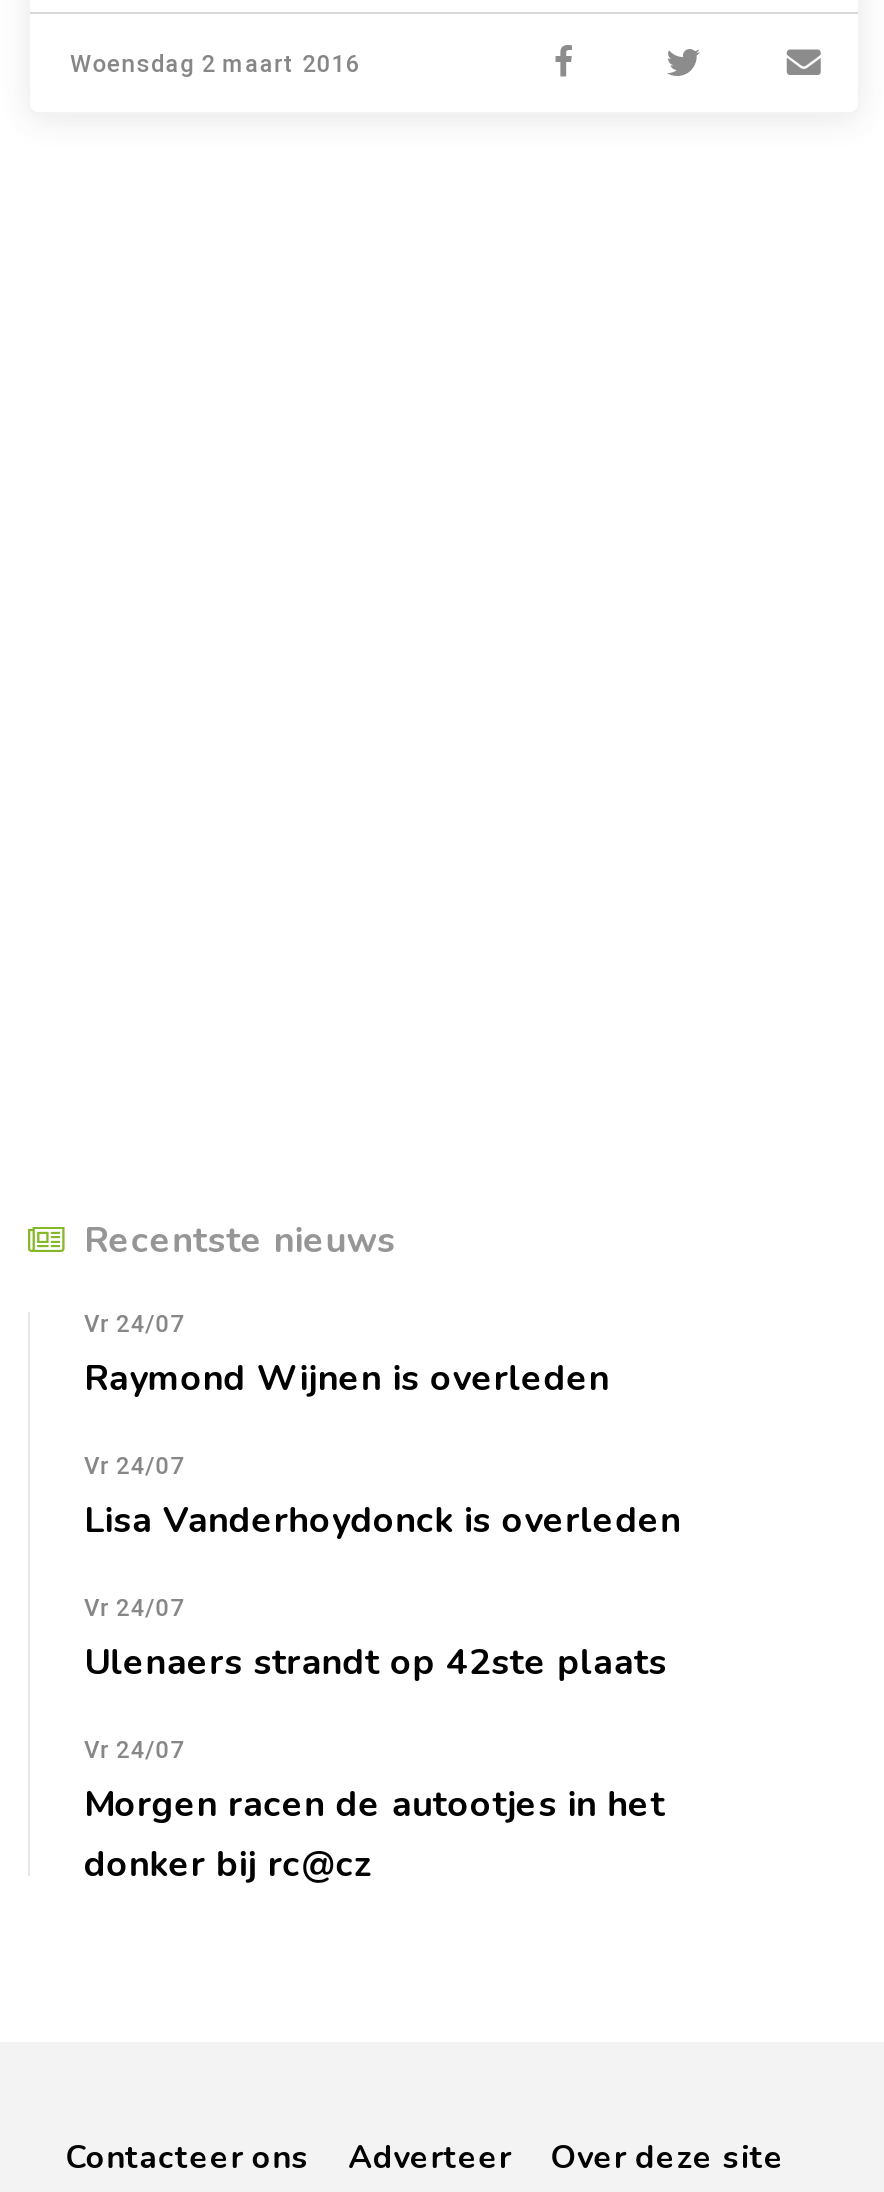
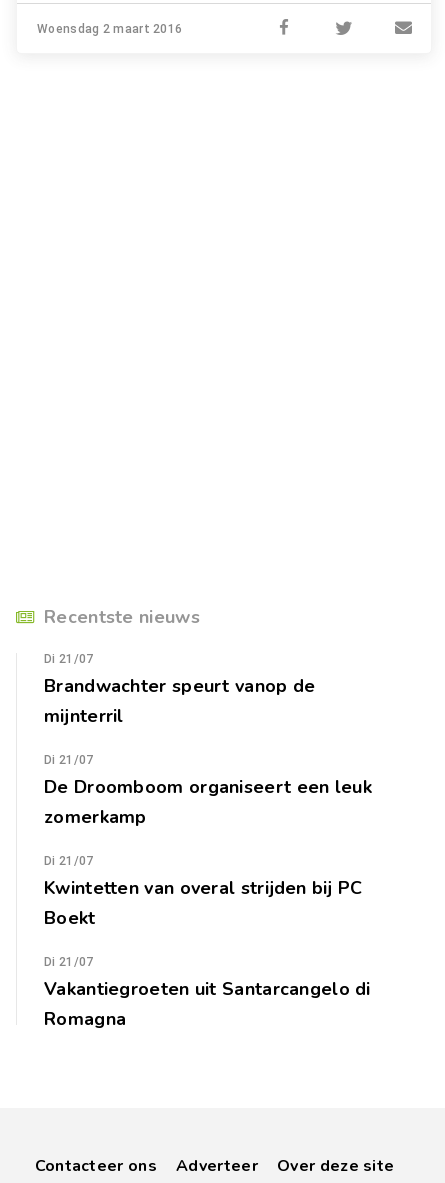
- Vr 24/07
- Raymond Wijnen is overleden
+ Di 21/07
+ Brandwachter speurt vanop de
+ mijnterril

- Vr 24/07
- Lisa Vanderhoydonck is overleden
+ Di 21/07
+ De Droomboom organiseert een leuk
+ zomerkamp

- Vr 24/07
- Ulenaers strandt op 42ste plaats
+ Di 21/07
+ Kwintetten van overal strijden bij PC
+ Boekt

- Vr 24/07
- Morgen racen de autootjes in het
- donker bij rc@cz
+ Di 21/07
+ Vakantiegroeten uit Santarcangelo di
+ Romagna
